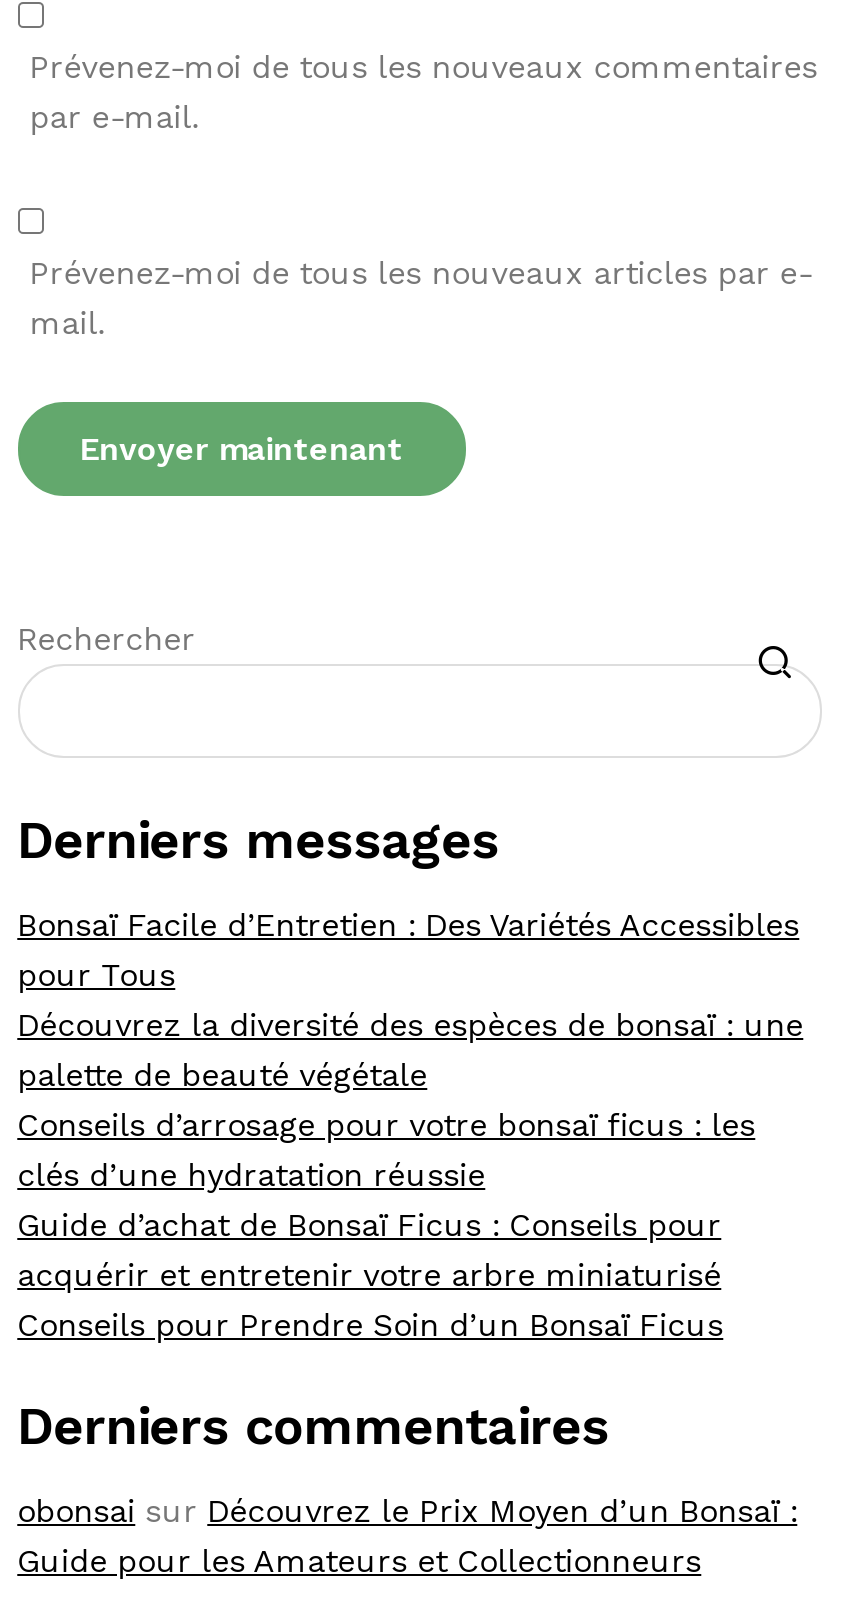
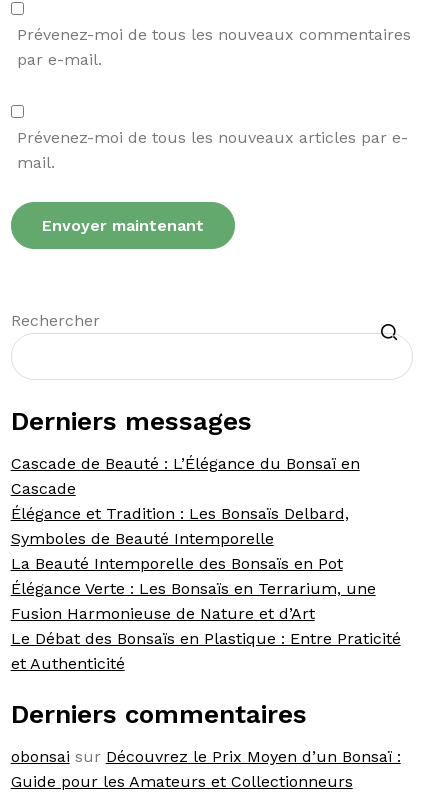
- Bonsaï Facile d’Entretien : Des Variétés Accessibles
- pour Tous
- Découvrez la diversité des espèces de bonsaï : une
- palette de beauté végétale
- Conseils d’arrosage pour votre bonsaï ficus : les
- clés d’une hydratation réussie
- Guide d’achat de Bonsaï Ficus : Conseils pour
- acquérir et entretenir votre arbre miniaturisé
- Conseils pour Prendre Soin d’un Bonsaï Ficus
+ Cascade de Beauté : L’Élégance du Bonsaï en
+ Cascade
+ Élégance et Tradition : Les Bonsaïs Delbard,
+ Symboles de Beauté Intemporelle
+ La Beauté Intemporelle des Bonsaïs en Pot
+ Élégance Verte : Les Bonsaïs en Terrarium, une
+ Fusion Harmonieuse de Nature et d’Art
+ Le Débat des Bonsaïs en Plastique : Entre Praticité
+ et Authenticité
